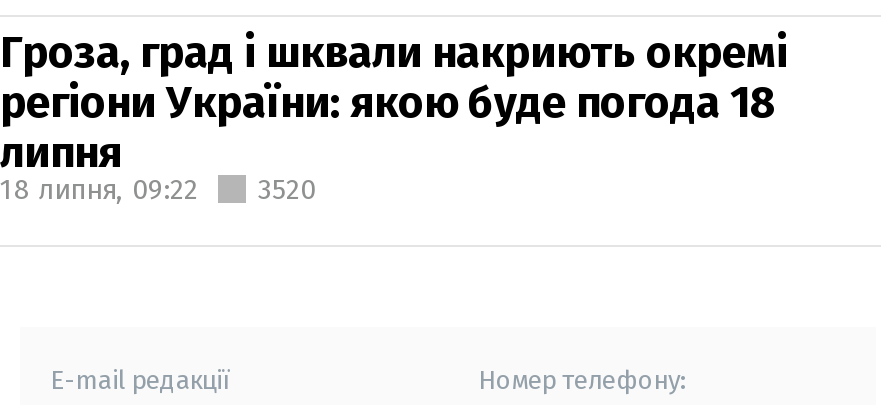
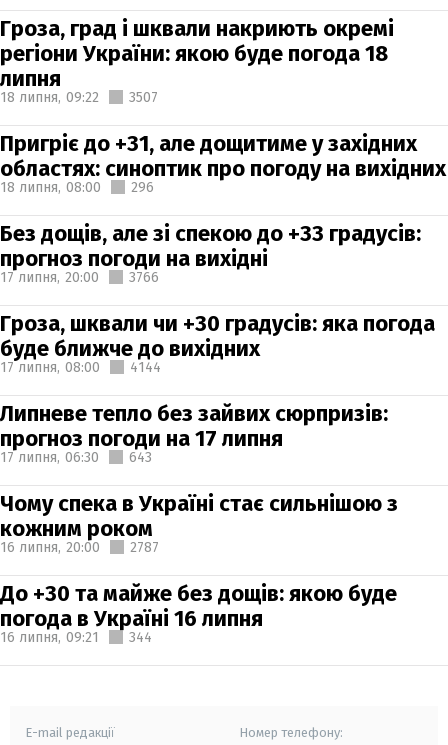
- 3520
+ 3507
+ Пригріє до +31, але дощитиме у західних
+ областях: синоптик про погоду на вихідних
+ 18 липня, 08:00
+ 296
+ Без дощів, але зі спекою до +33 градусів:
+ прогноз погоди на вихідні
+ 17 липня, 20:00
+ 3766
+ Гроза, шквали чи +30 градусів: яка погода
+ буде ближче до вихідних
+ 17 липня, 08:00
+ 4144
+ Липневе тепло без зайвих сюрпризів:
+ прогноз погоди на 17 липня
+ 17 липня, 06:30
+ 643
+ Чому спека в Україні стає сильнішою з
+ кожним роком
+ 16 липня, 20:00
+ 2787
+ До +30 та майже без дощів: якою буде
+ погода в Україні 16 липня
+ 16 липня, 09:21
+ 344
